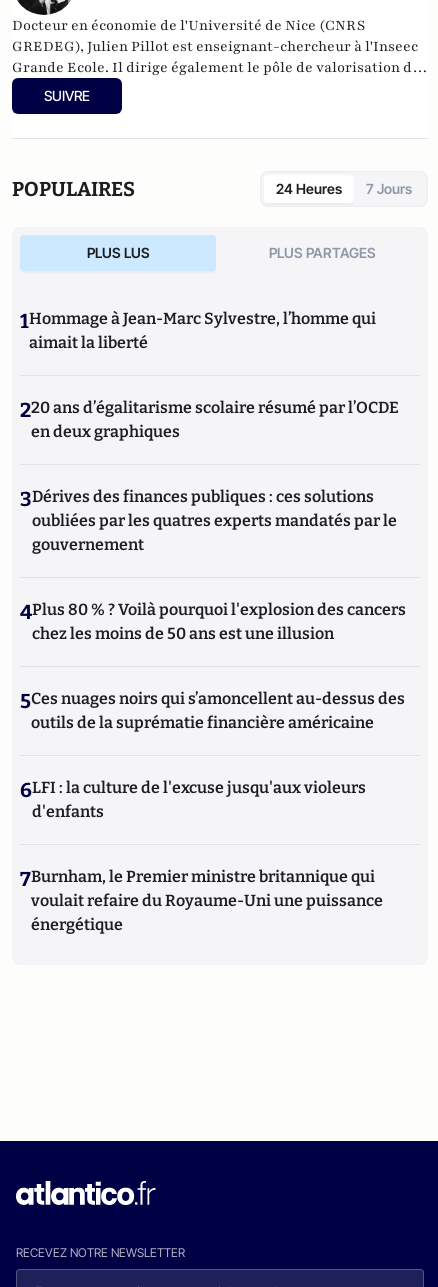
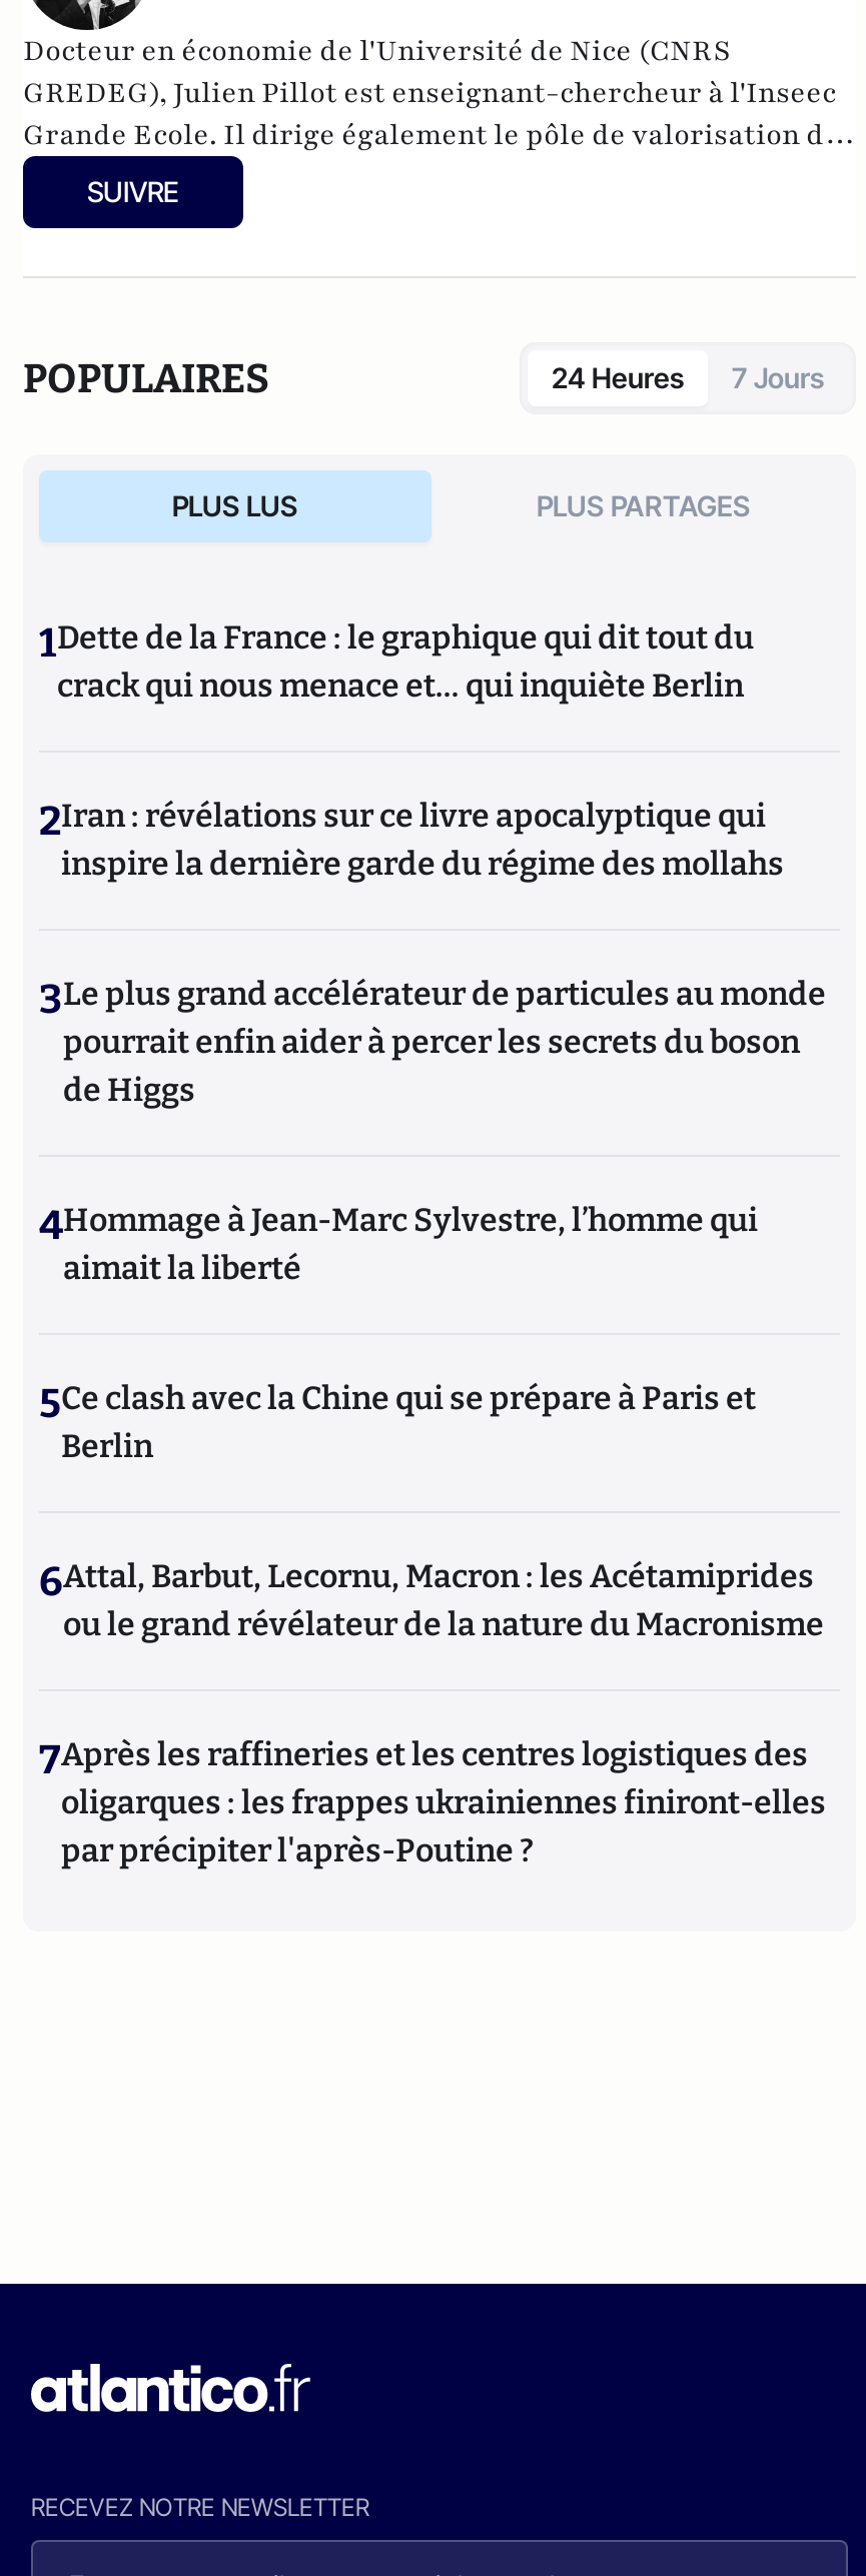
- 1Hommage à Jean-Marc Sylvestre, l’homme qui
+ 1Dette de la France : le graphique qui dit tout du
+ crack qui nous menace et… qui inquiète Berlin
+ 2Iran : révélations sur ce livre apocalyptique qui
+ inspire la dernière garde du régime des mollahs
+ 3Le plus grand accélérateur de particules au monde
+ pourrait enfin aider à percer les secrets du boson
+ de Higgs
+ 4Hommage à Jean-Marc Sylvestre, l’homme qui

moved down: aimait la liberté

- 220 ans d’égalitarisme scolaire résumé par l’OCDE
- en deux graphiques
- 3Dérives des finances publiques : ces solutions
- oubliées par les quatres experts mandatés par le
- gouvernement
- 4Plus 80 % ? Voilà pourquoi l'explosion des cancers
- chez les moins de 50 ans est une illusion
- 5Ces nuages noirs qui s’amoncellent au-dessus des
- outils de la suprématie financière américaine
- 6LFI : la culture de l'excuse jusqu'aux violeurs
- d'enfants
- 7Burnham, le Premier ministre britannique qui
- voulait refaire du Royaume-Uni une puissance
- énergétique
+ 5Ce clash avec la Chine qui se prépare à Paris et
+ Berlin
+ 6Attal, Barbut, Lecornu, Macron : les Acétamiprides
+ ou le grand révélateur de la nature du Macronisme
+ 7Après les raffineries et les centres logistiques des
+ oligarques : les frappes ukrainiennes finiront-elles
+ par précipiter l'après-Poutine ?
